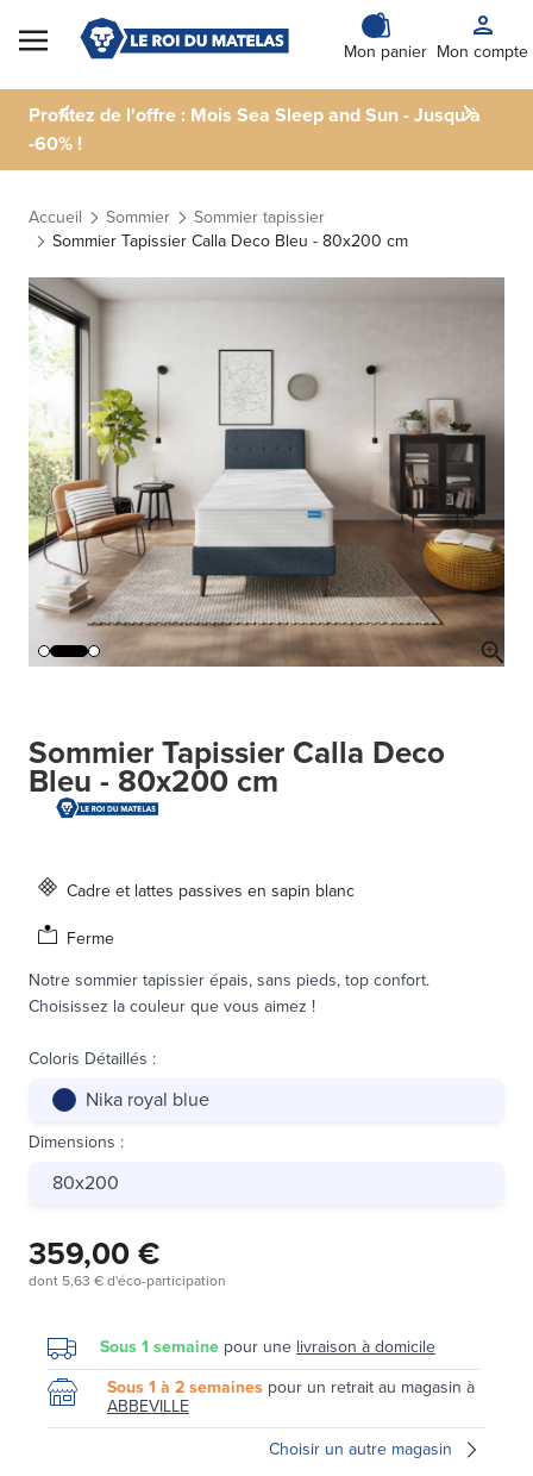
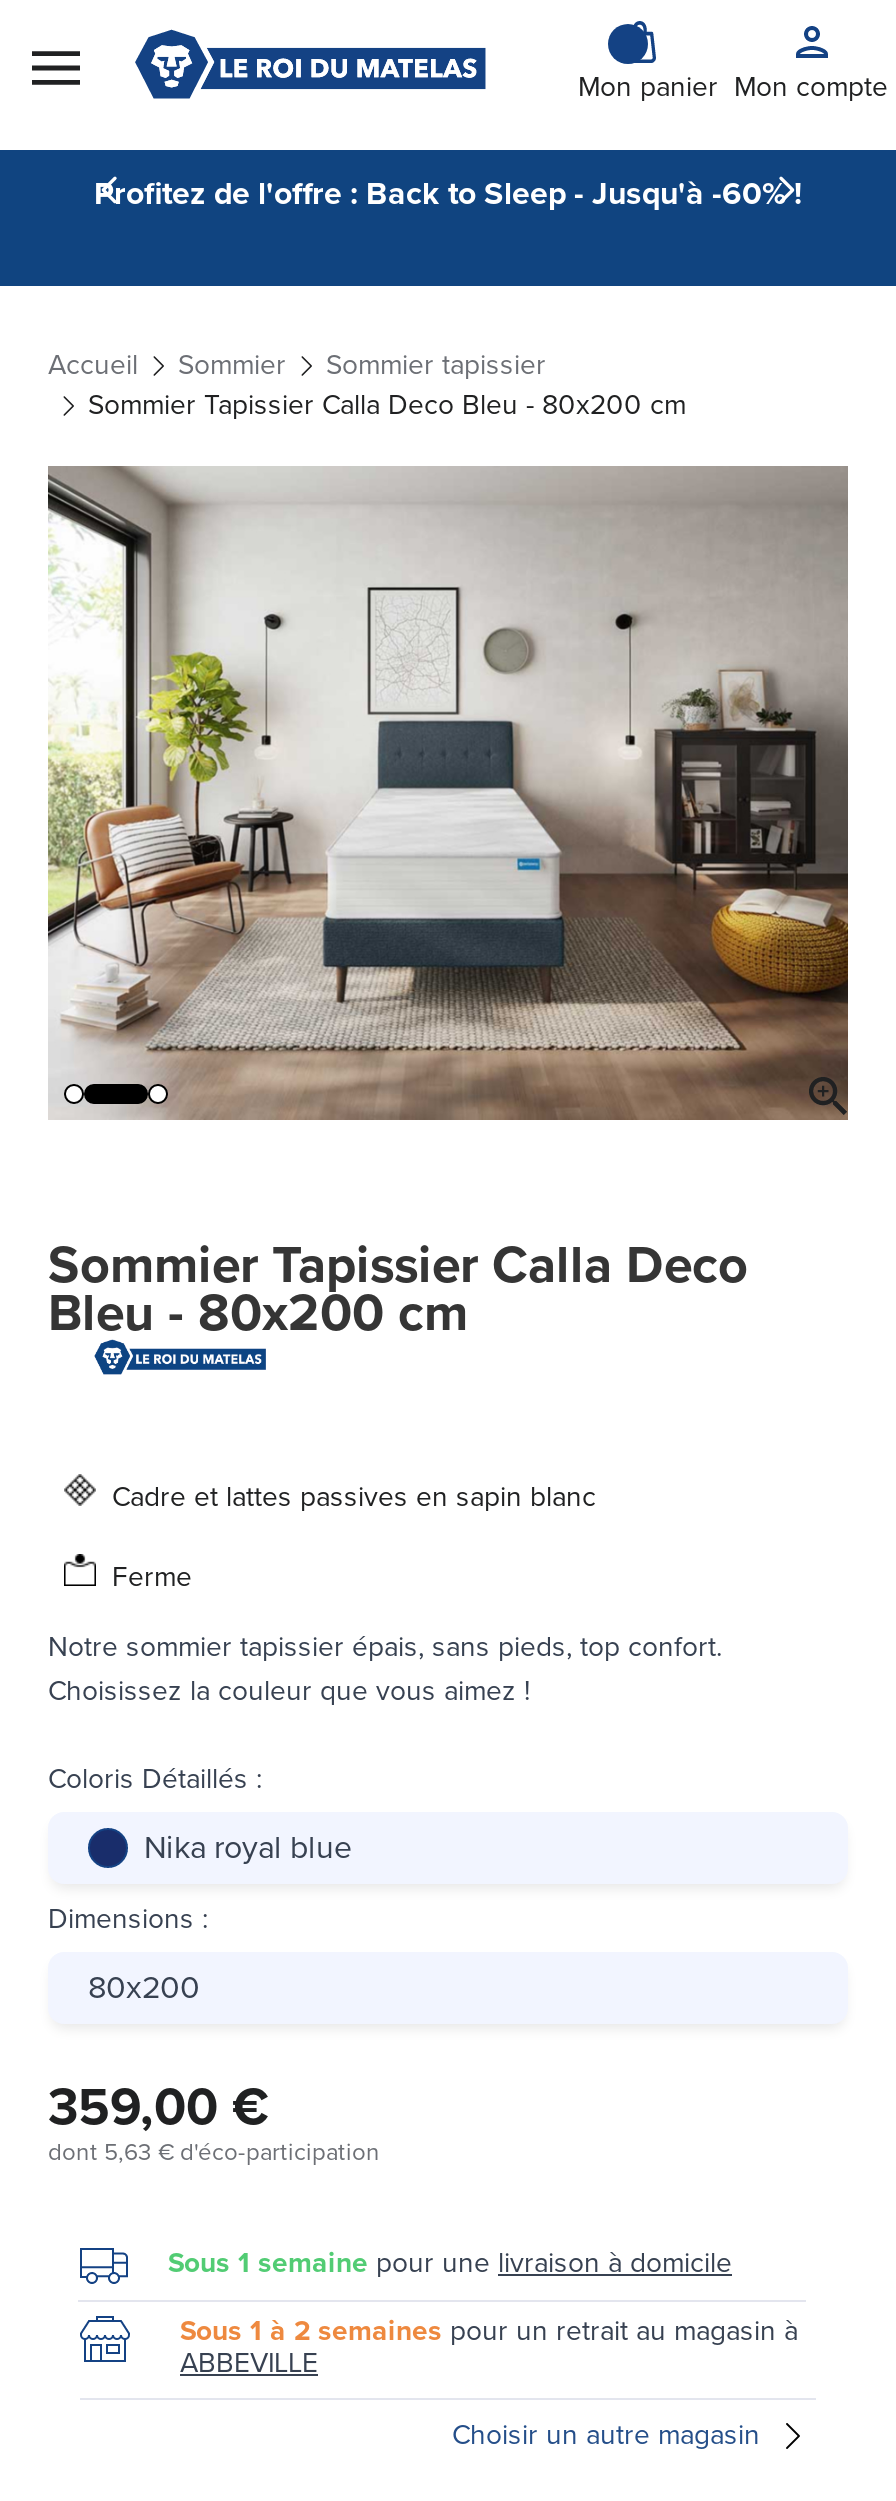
- Profitez de l'offre : Mois Sea Sleep and Sun - Jusqu'à
- -60% !
+ Profitez de l'offre : Back to Sleep - Jusqu'à -60% !
